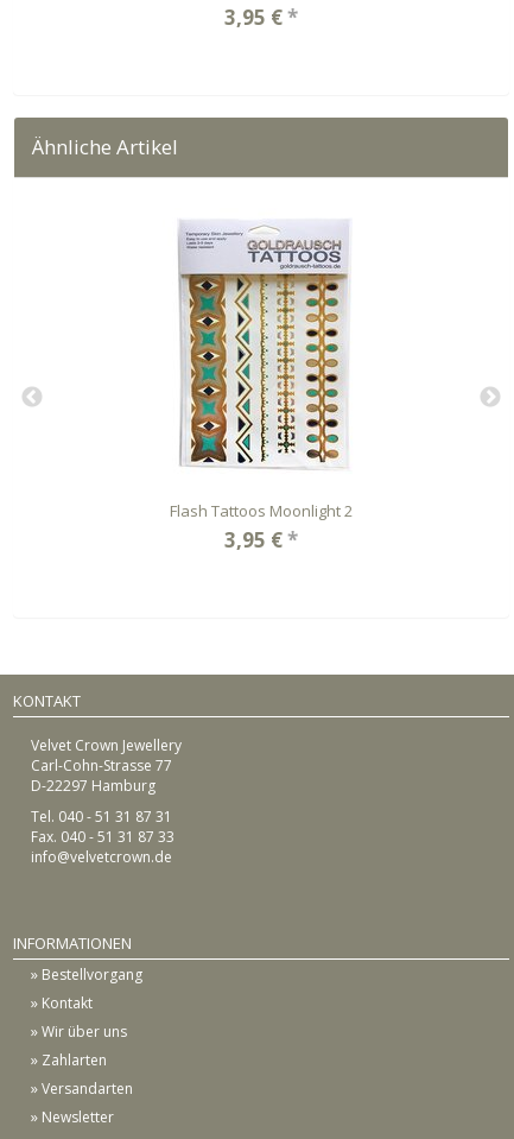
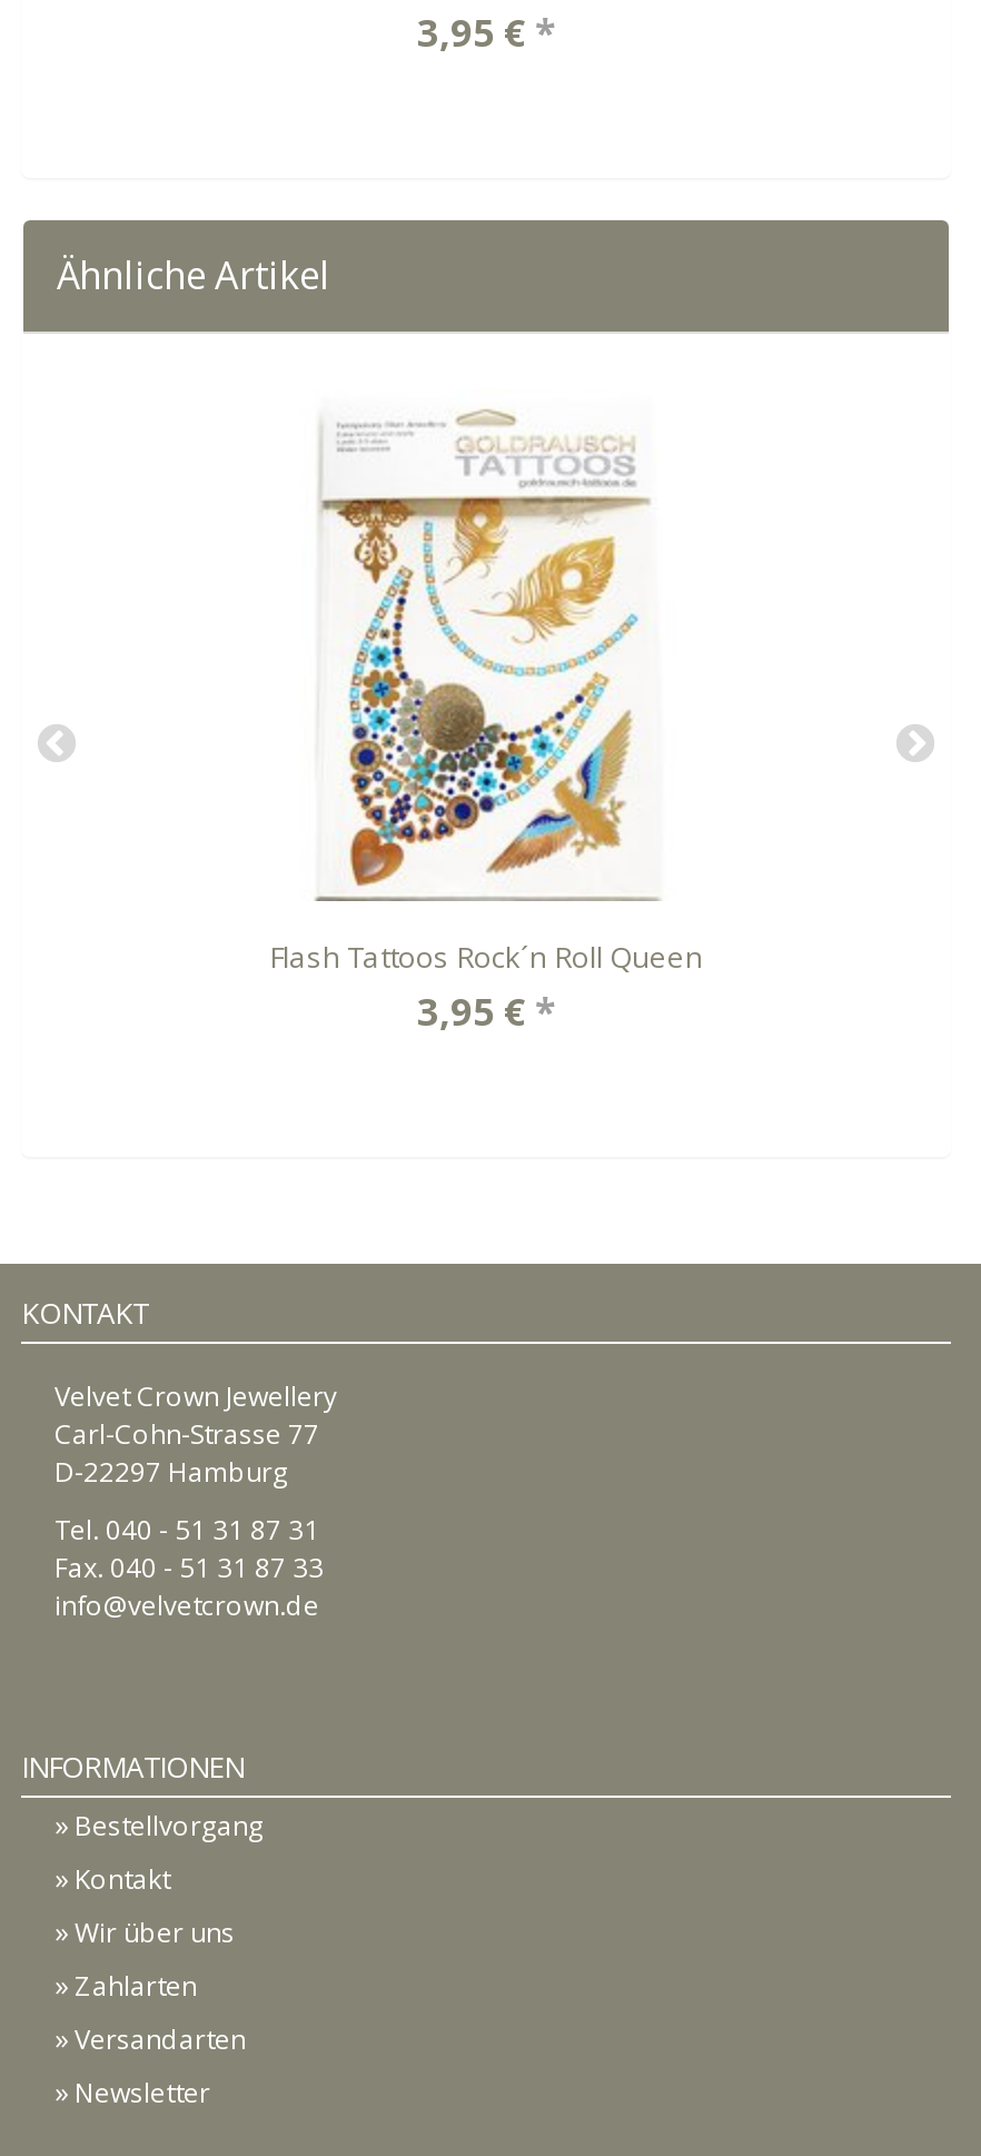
- [image]
- Flash Tattoos Moonlight 2
+ [image]
+ Flash Tattoos Rock´n Roll Queen
